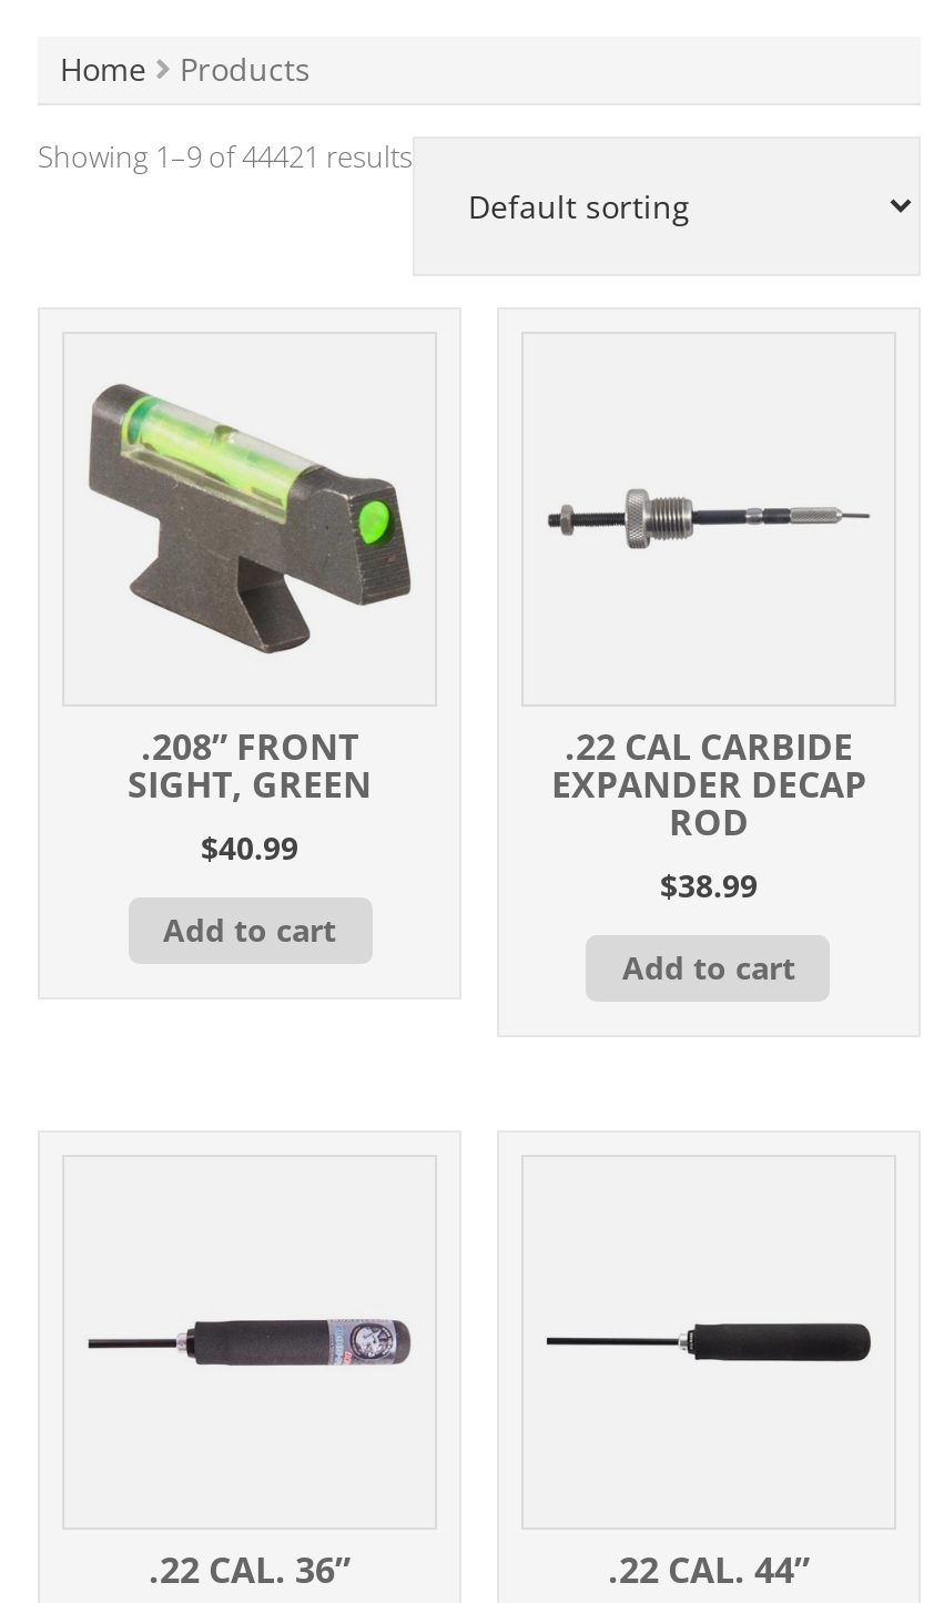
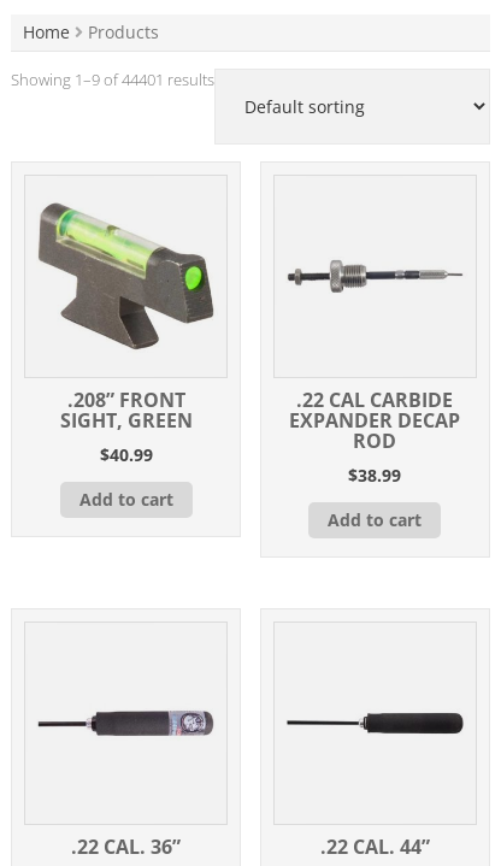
- Showing 1–9 of 44421 results
+ Showing 1–9 of 44401 results
